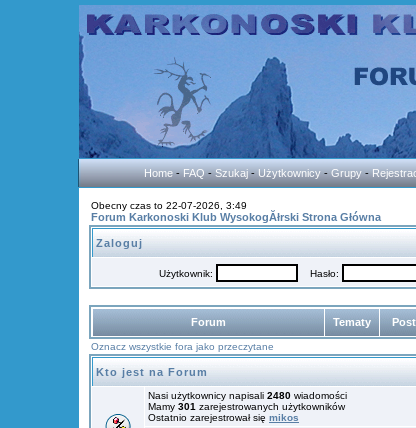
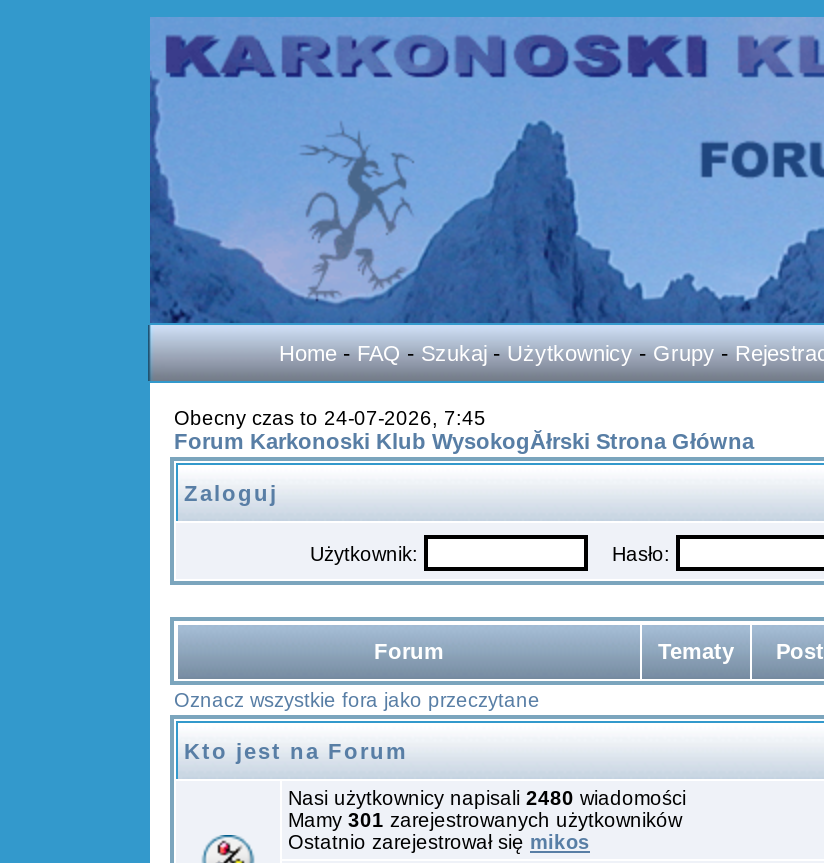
- Obecny czas to 22-07-2026, 3:49
+ Obecny czas to 24-07-2026, 7:45
